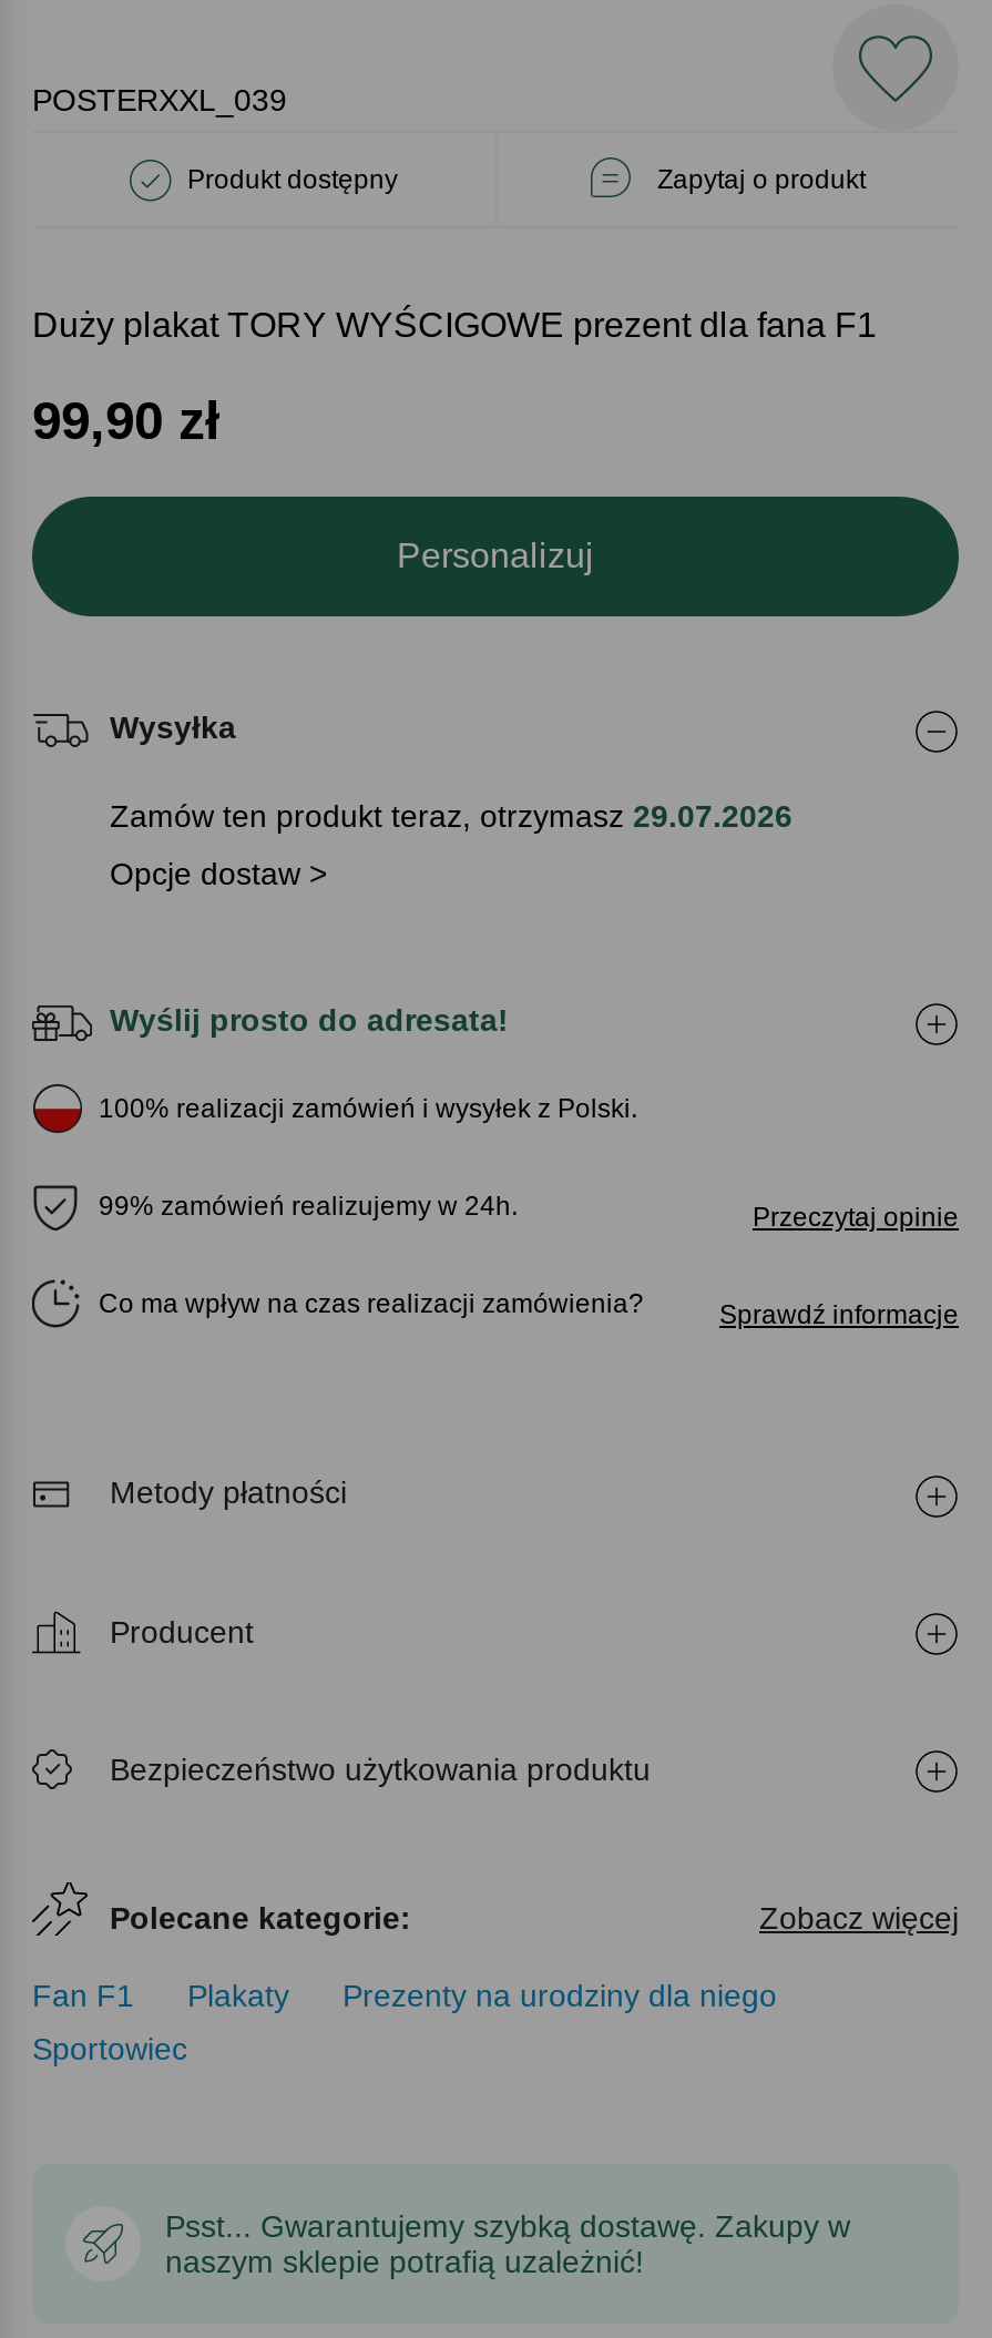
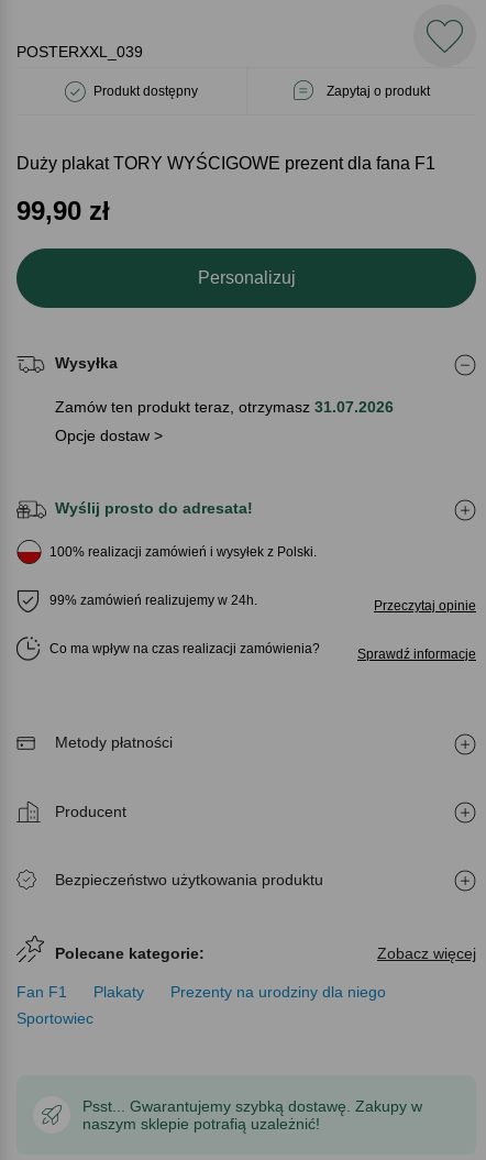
- Zamów ten produkt teraz, otrzymasz 29.07.2026
+ Zamów ten produkt teraz, otrzymasz 31.07.2026
